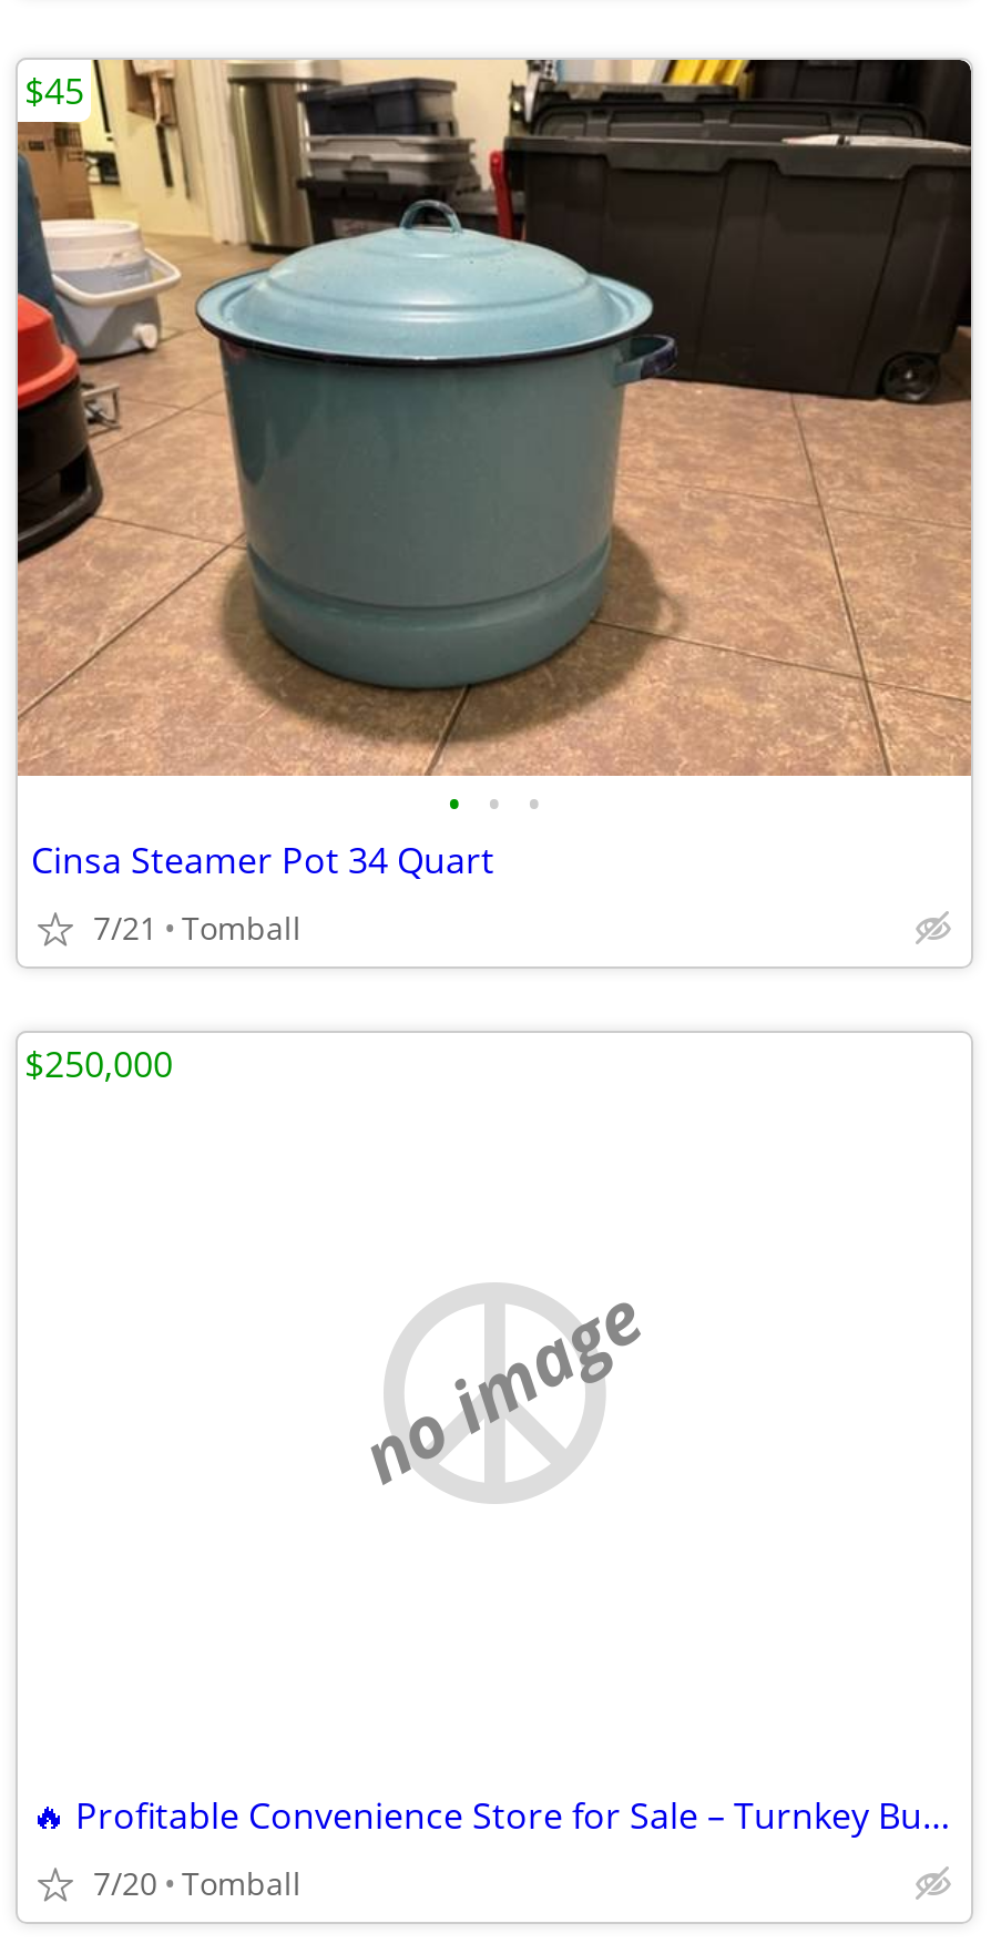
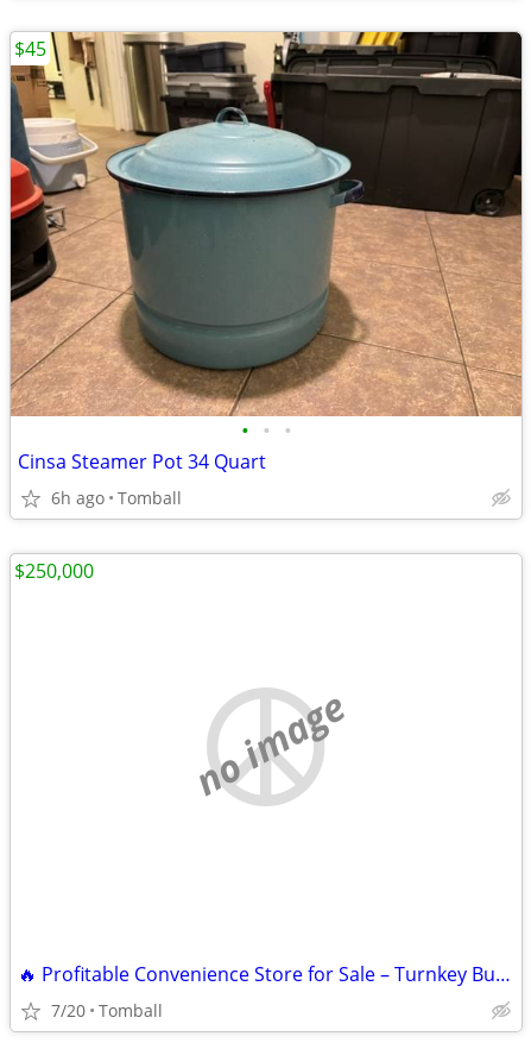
- 7/21 Tomball
+ 6h ago Tomball
